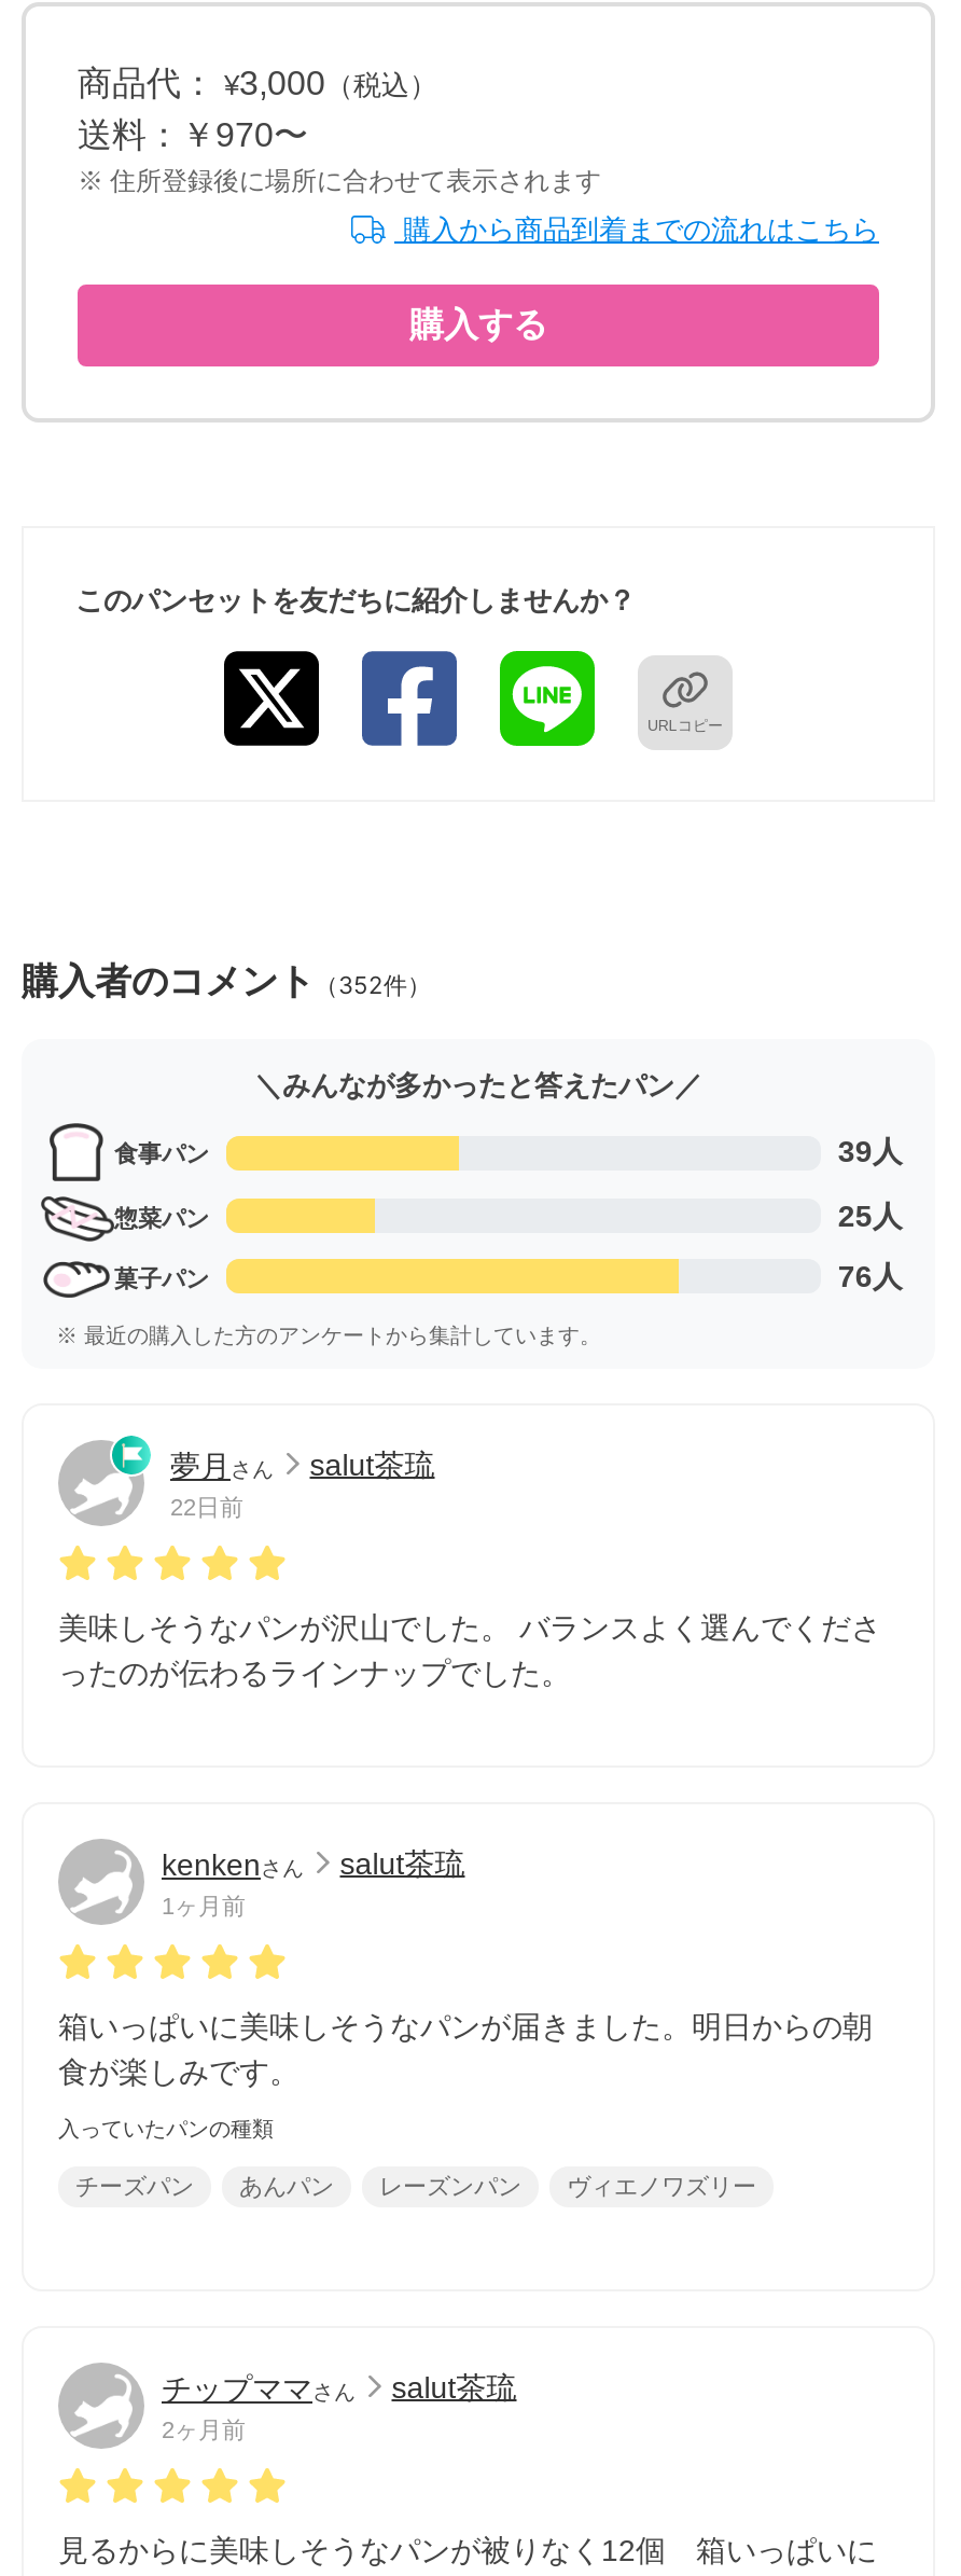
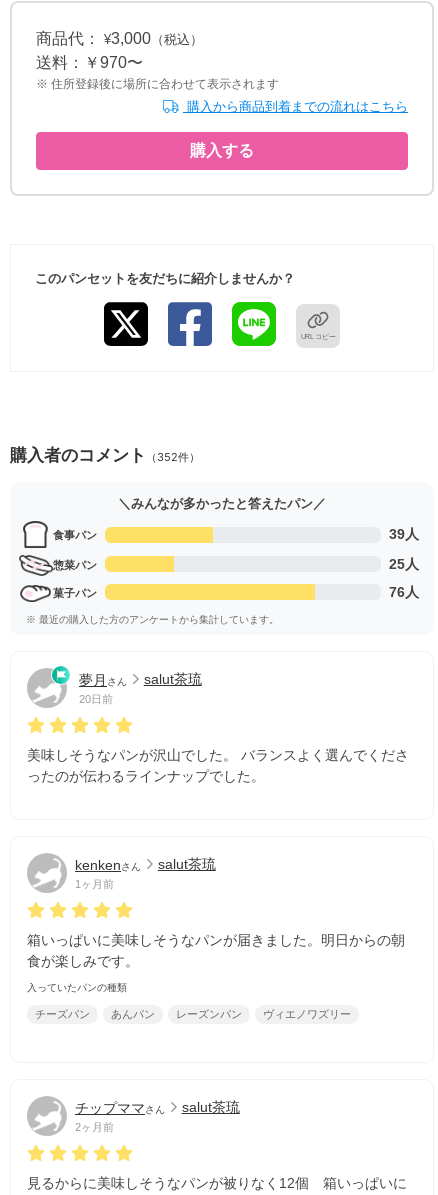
- 22日前
+ 20日前
